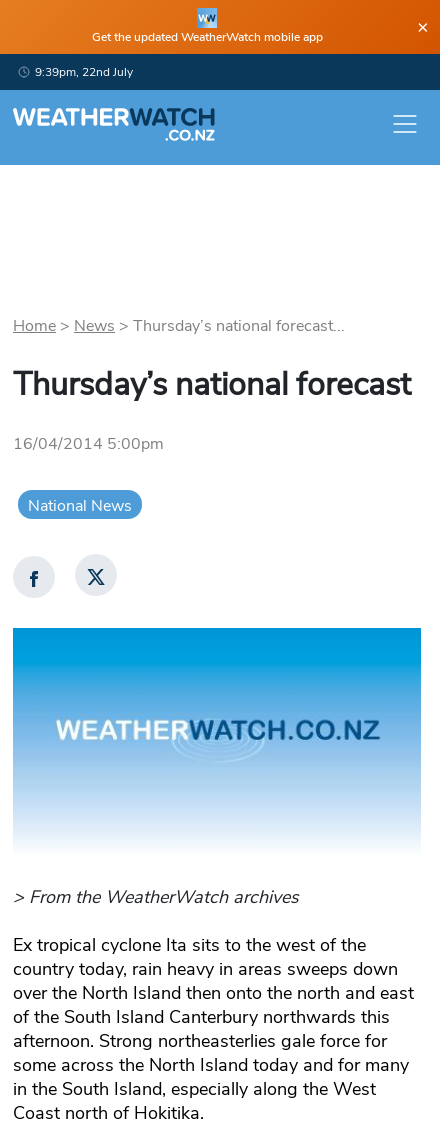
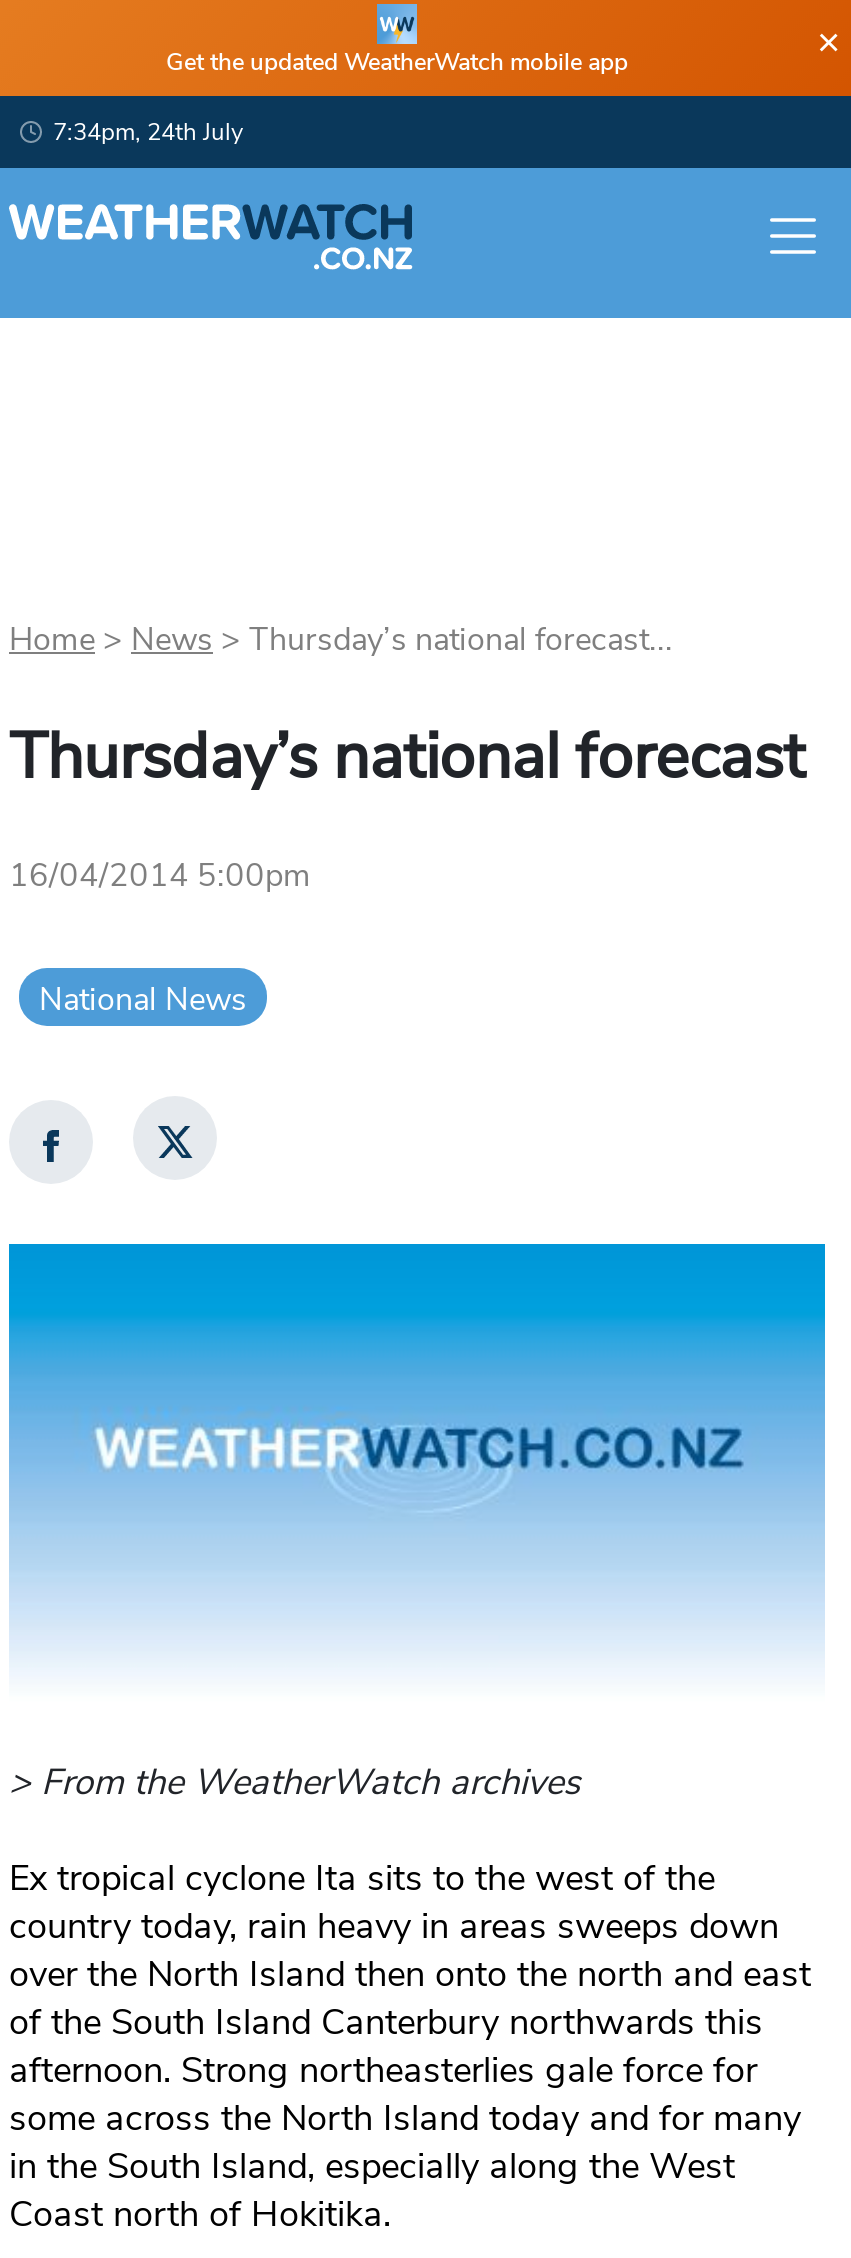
- 9:39pm, 22nd July
+ 7:34pm, 24th July
